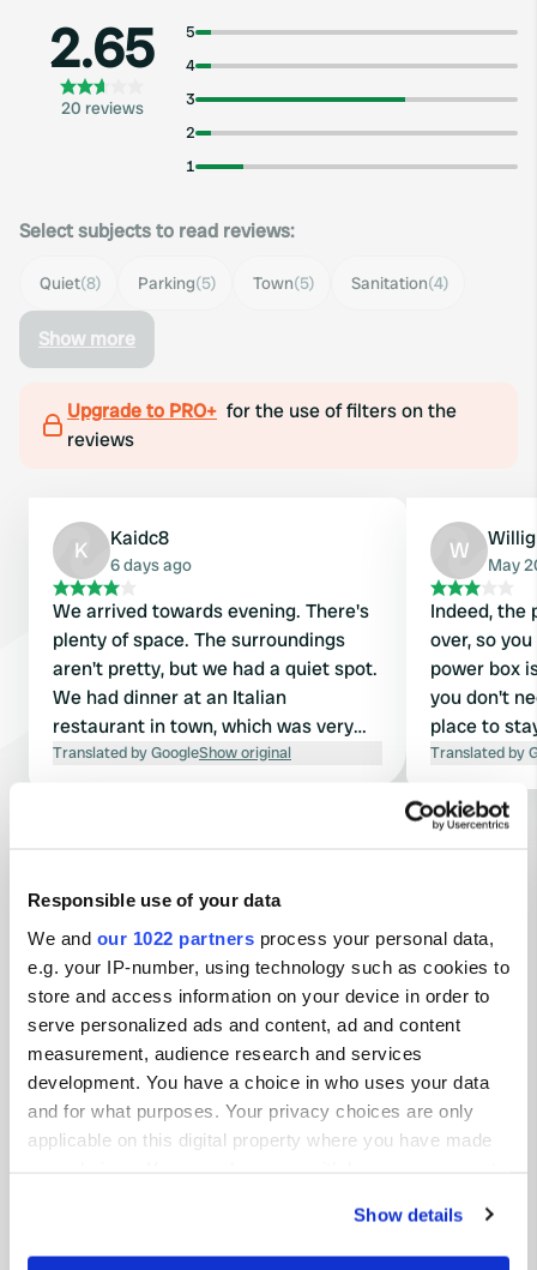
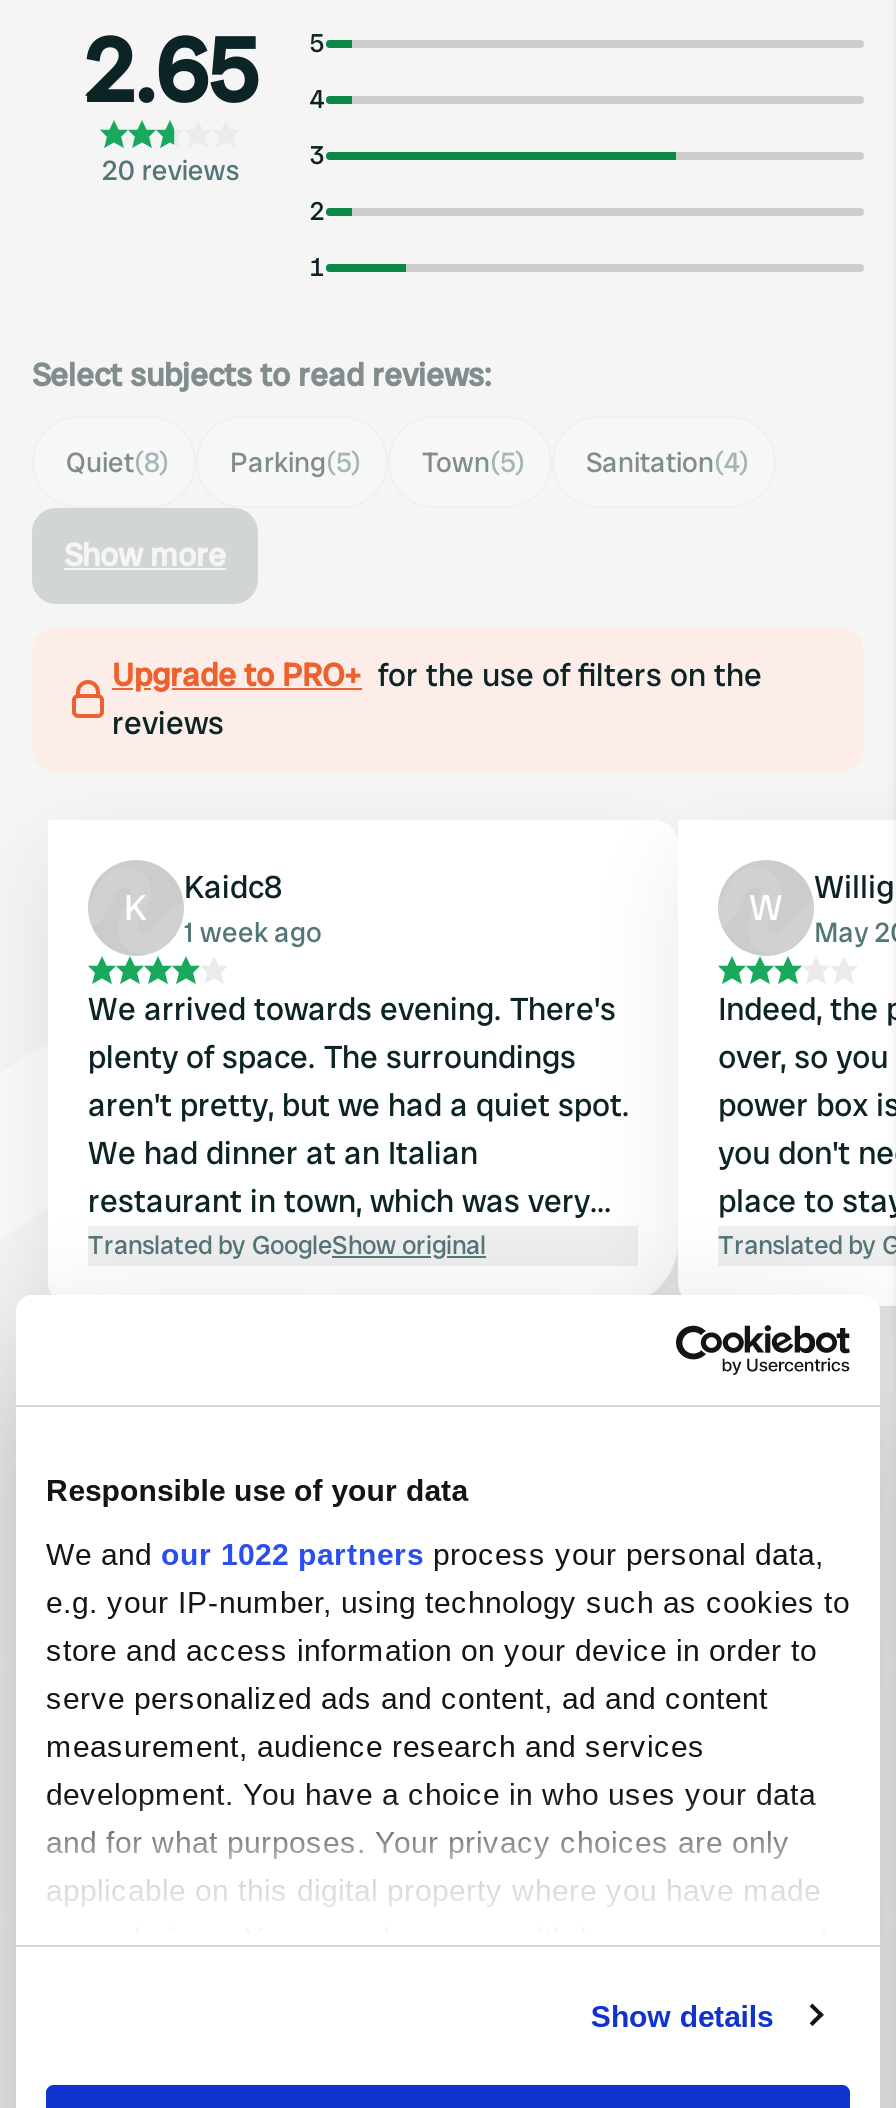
- 6 days ago
+ 1 week ago
